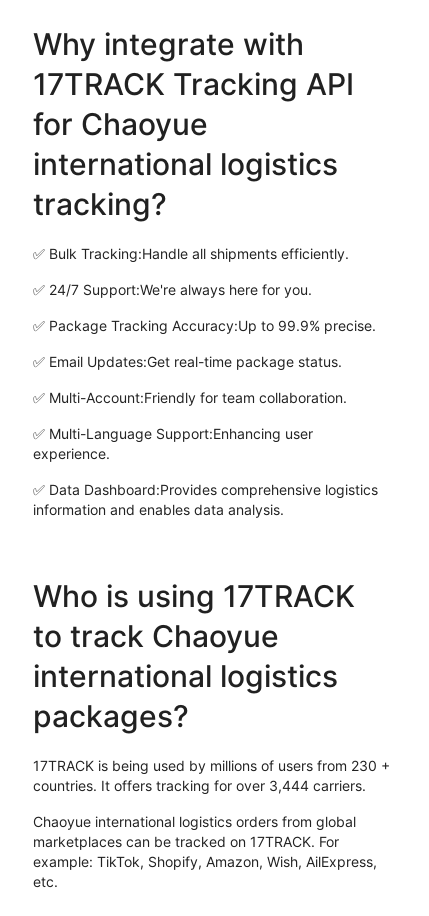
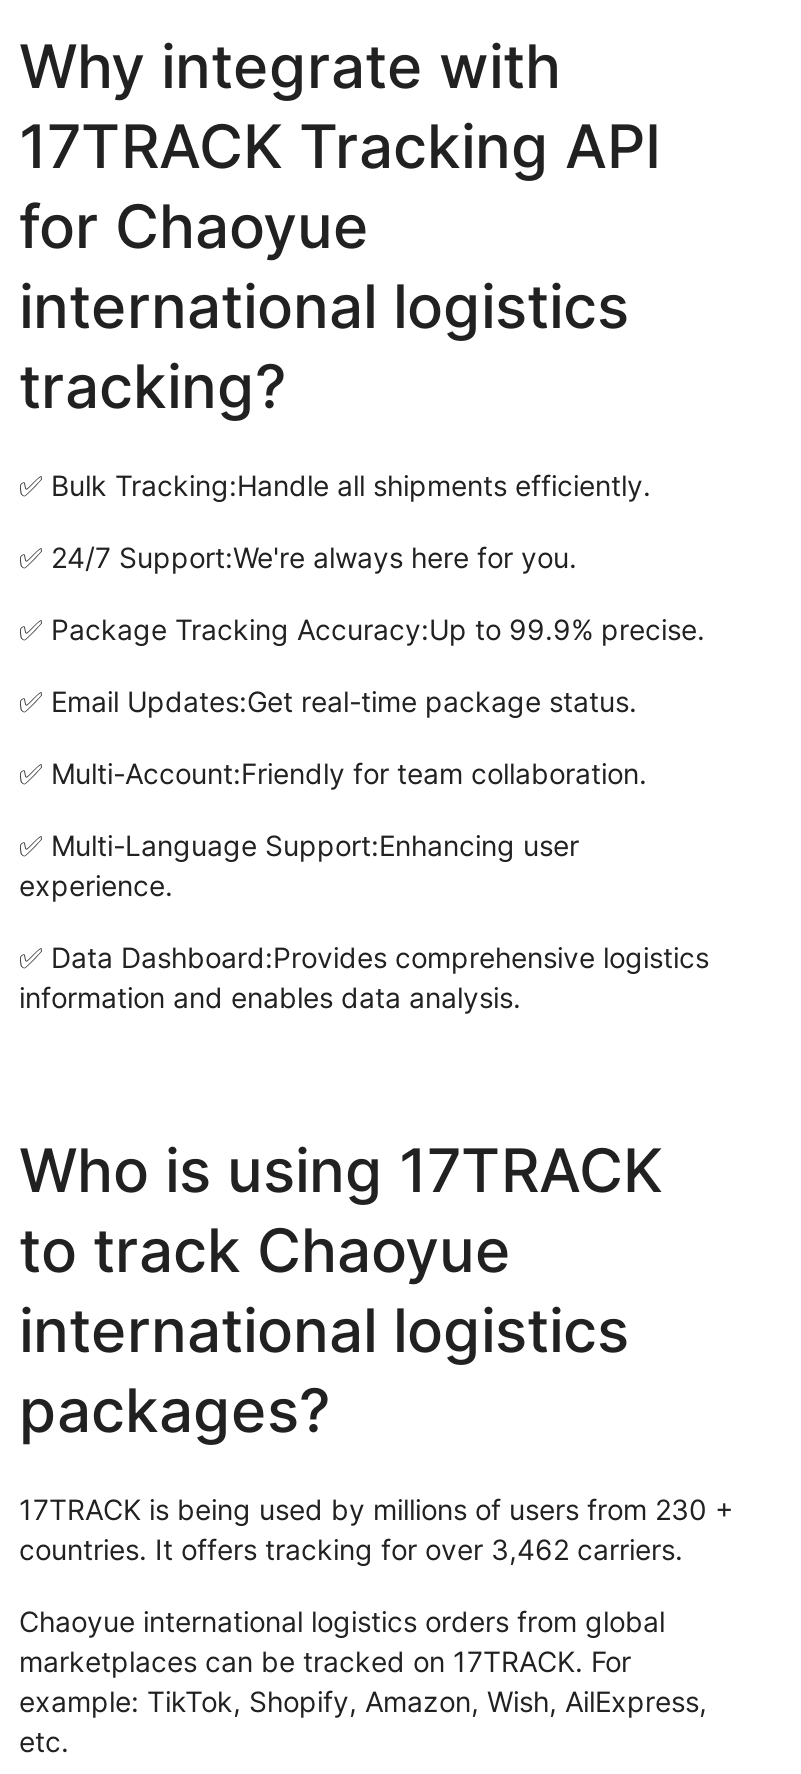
- countries. It offers tracking for over 3,444 carriers.
+ countries. It offers tracking for over 3,462 carriers.
